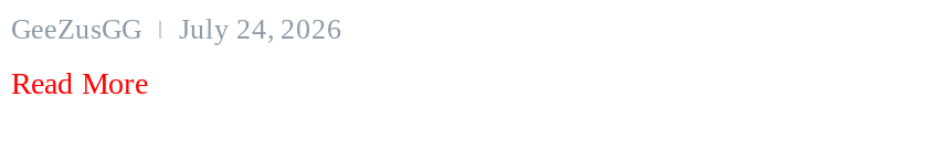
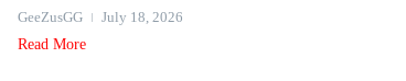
- GeeZusGG July 24, 2026
+ GeeZusGG July 18, 2026
